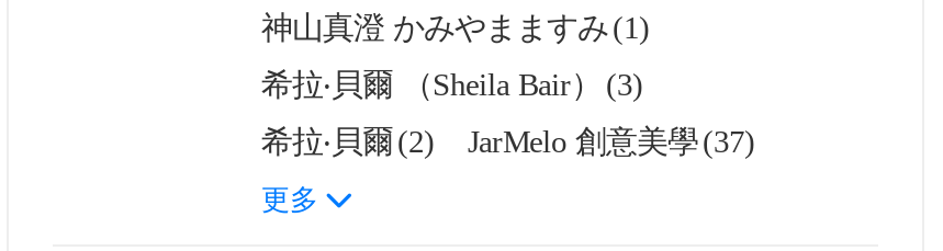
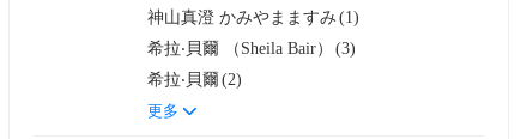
- JarMelo 創意美學 (37)
